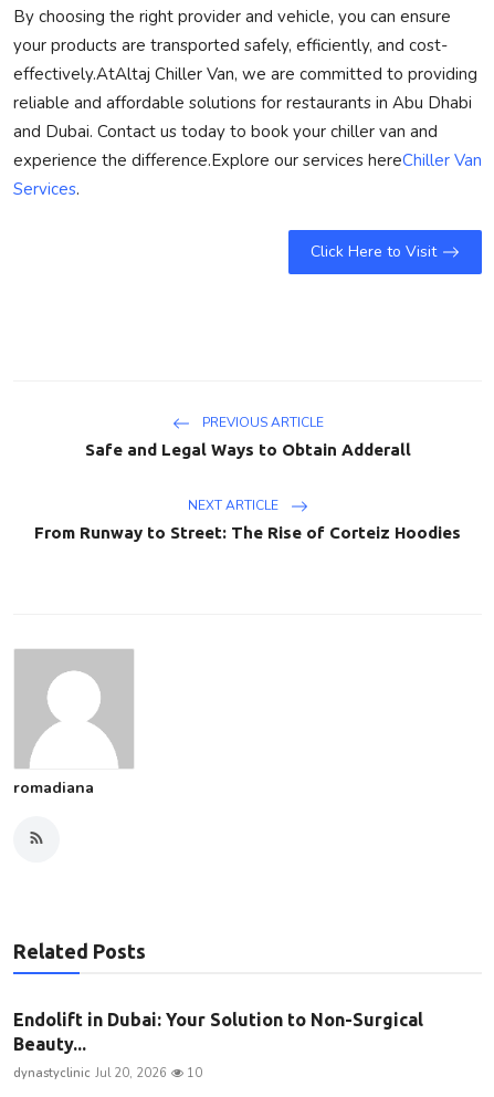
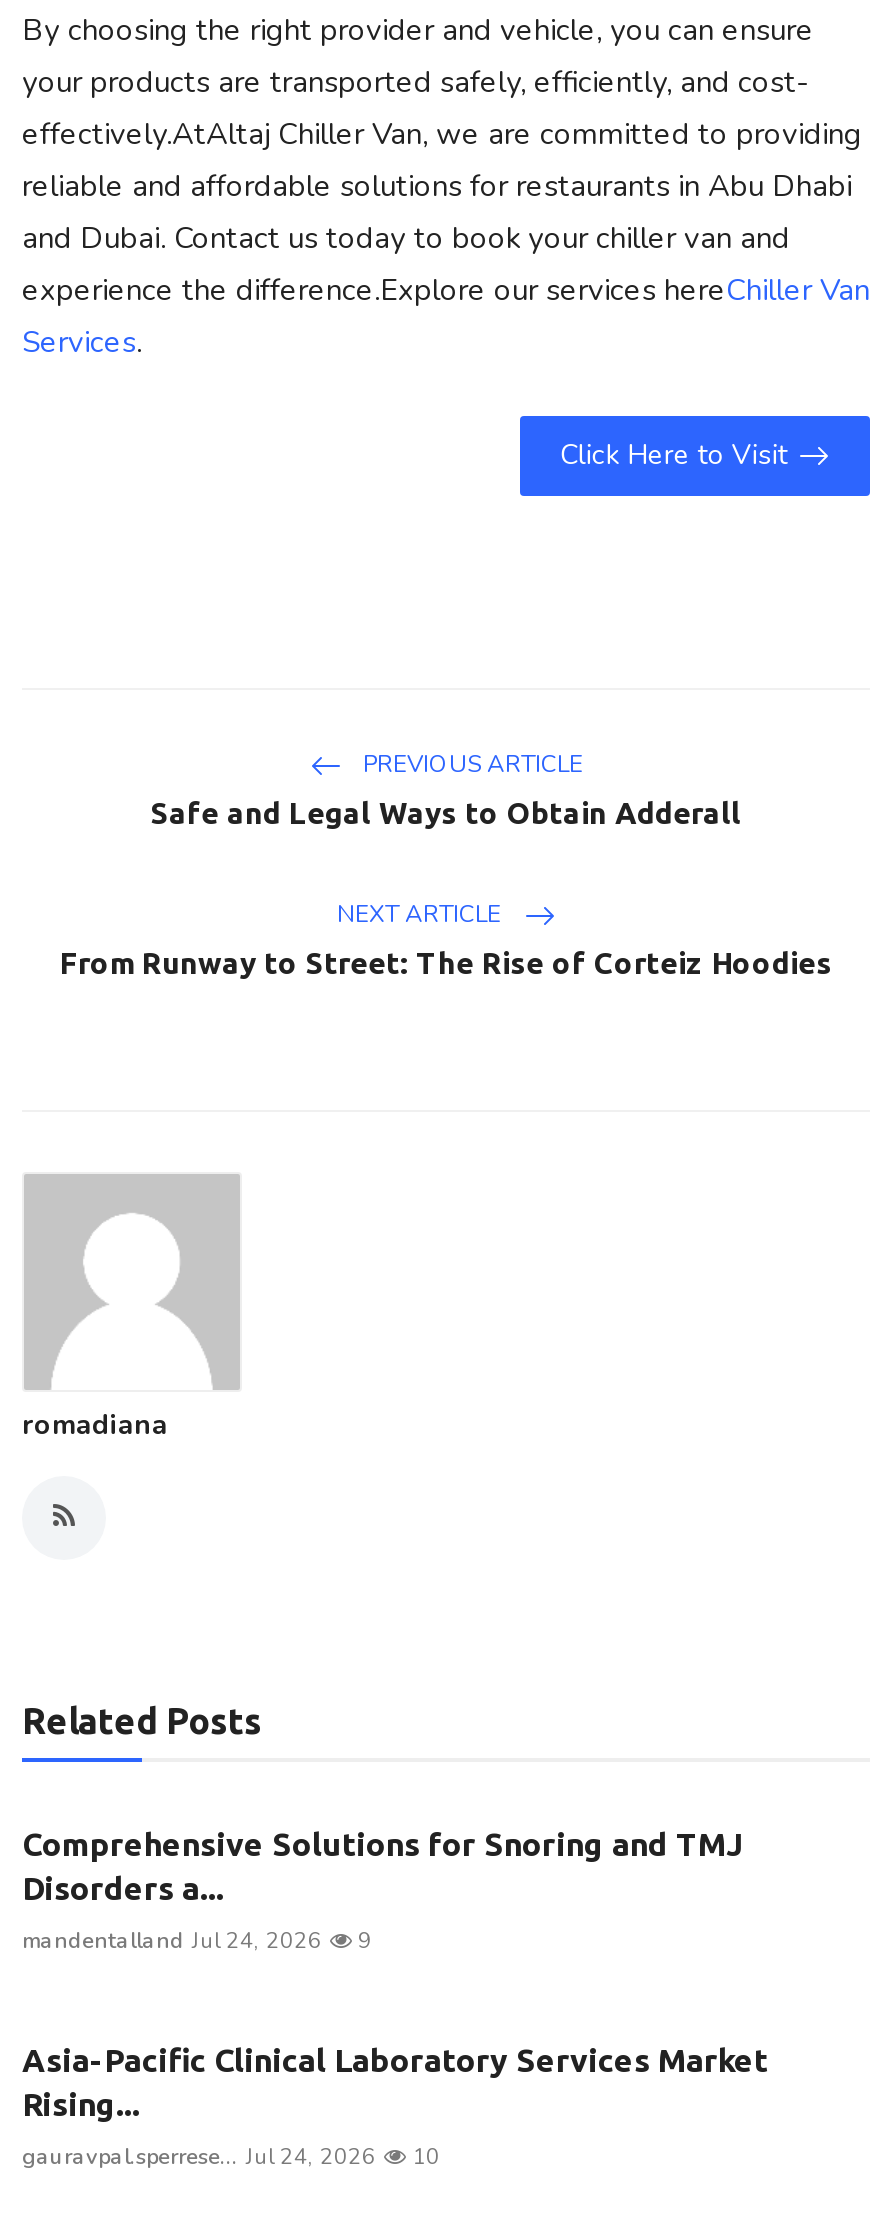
- Endolift in Dubai: Your Solution to Non-Surgical
- Beauty...
- dynastyclinic Jul 20, 2026
+ Comprehensive Solutions for Snoring and TMJ
+ Disorders a...
+ mandentalland Jul 24, 2026
+ 9
+ Asia-Pacific Clinical Laboratory Services Market
+ Rising...
+ gauravpal.sperrese... Jul 24, 2026
